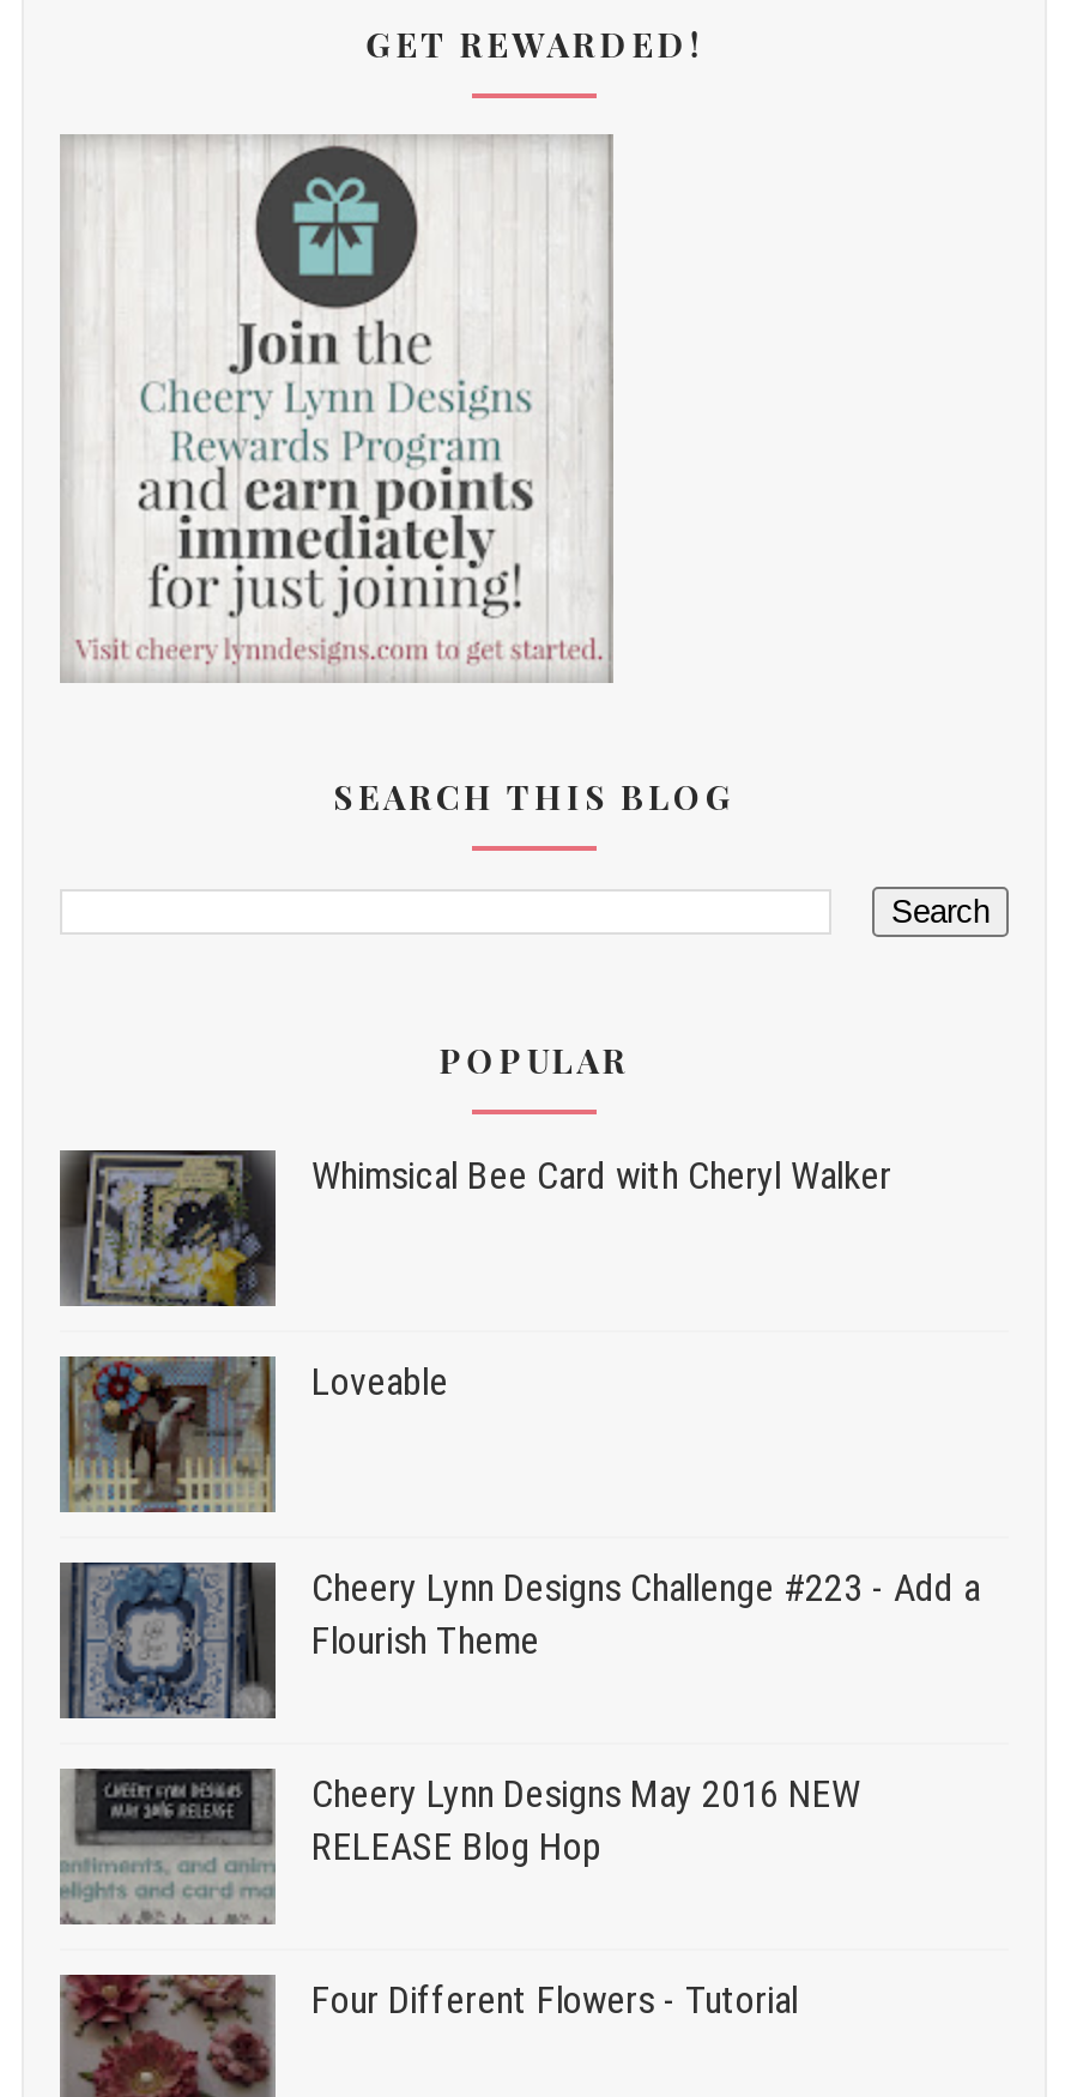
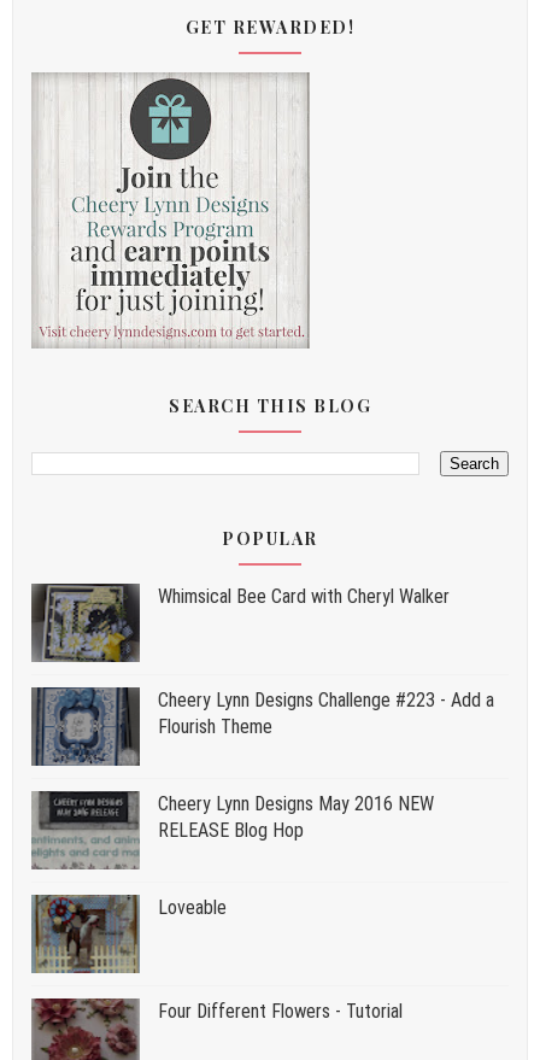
moved down: [image] | Loveable

moved up: [image] | Cheery Lynn Designs Challenge #223 - Add a | Flourish Theme | Cheery Lynn Designs May 2016 NEW | RELEASE Blog Hop
